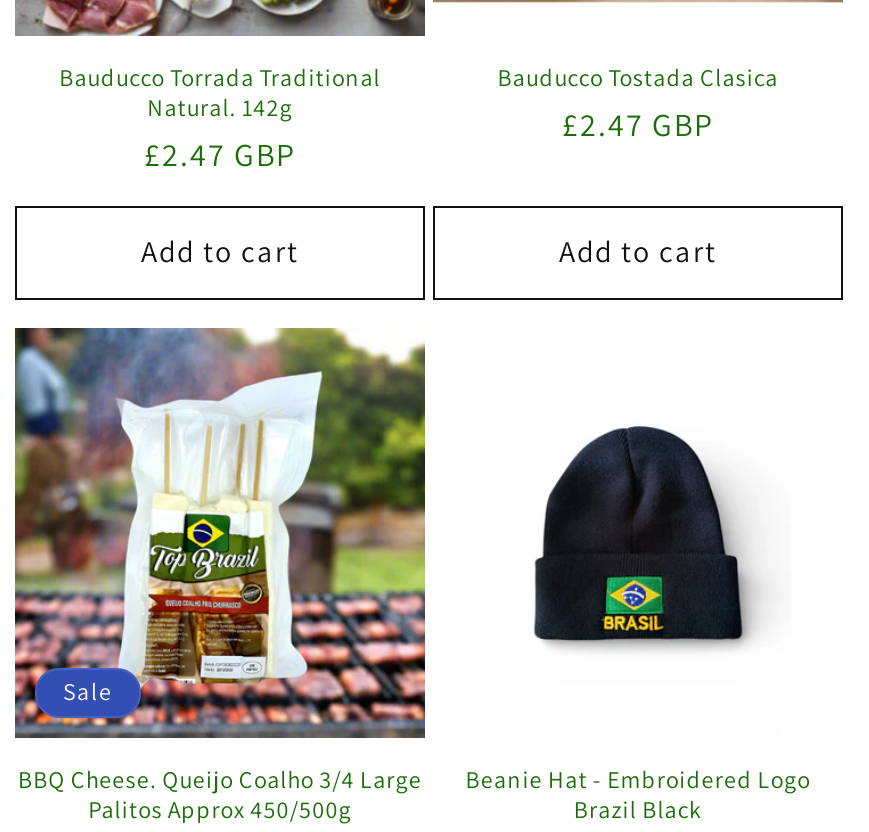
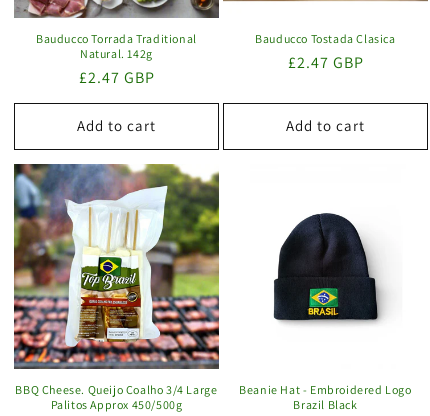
- Sale
